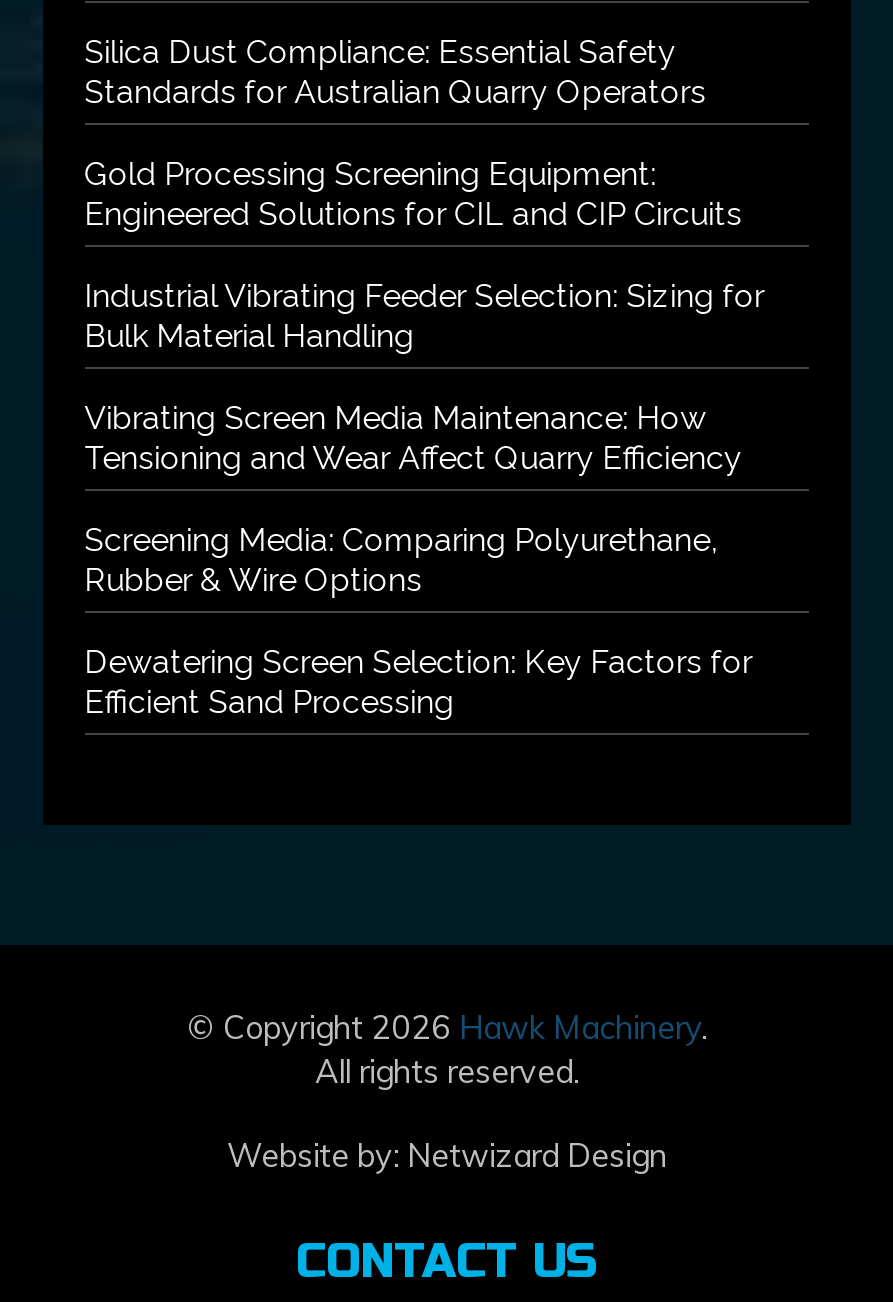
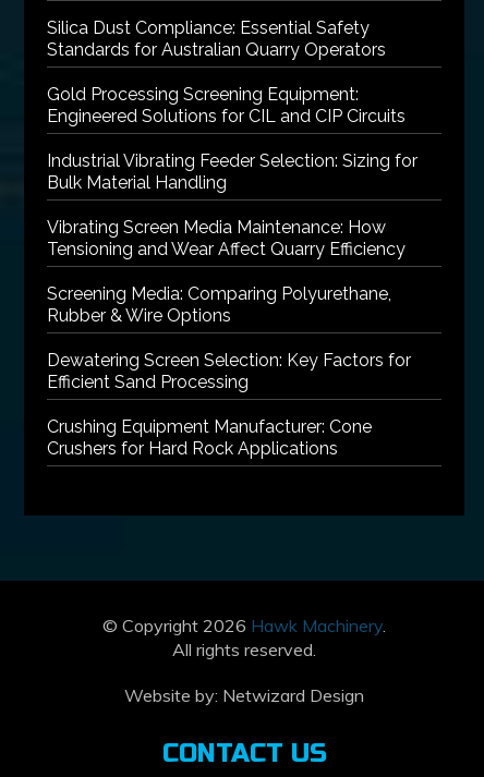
+ Crushing Equipment Manufacturer: Cone
+ Crushers for Hard Rock Applications
